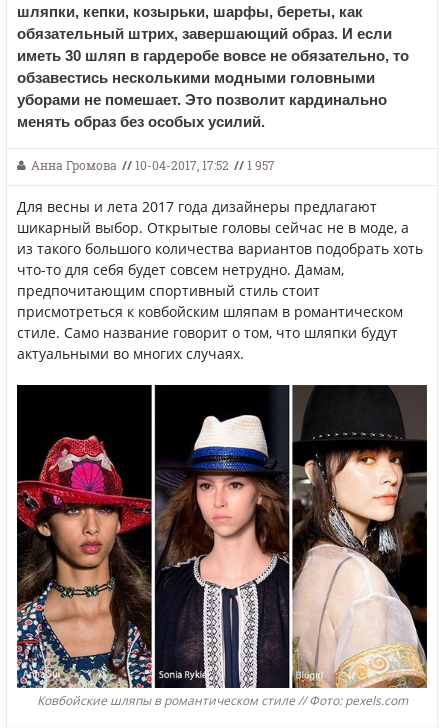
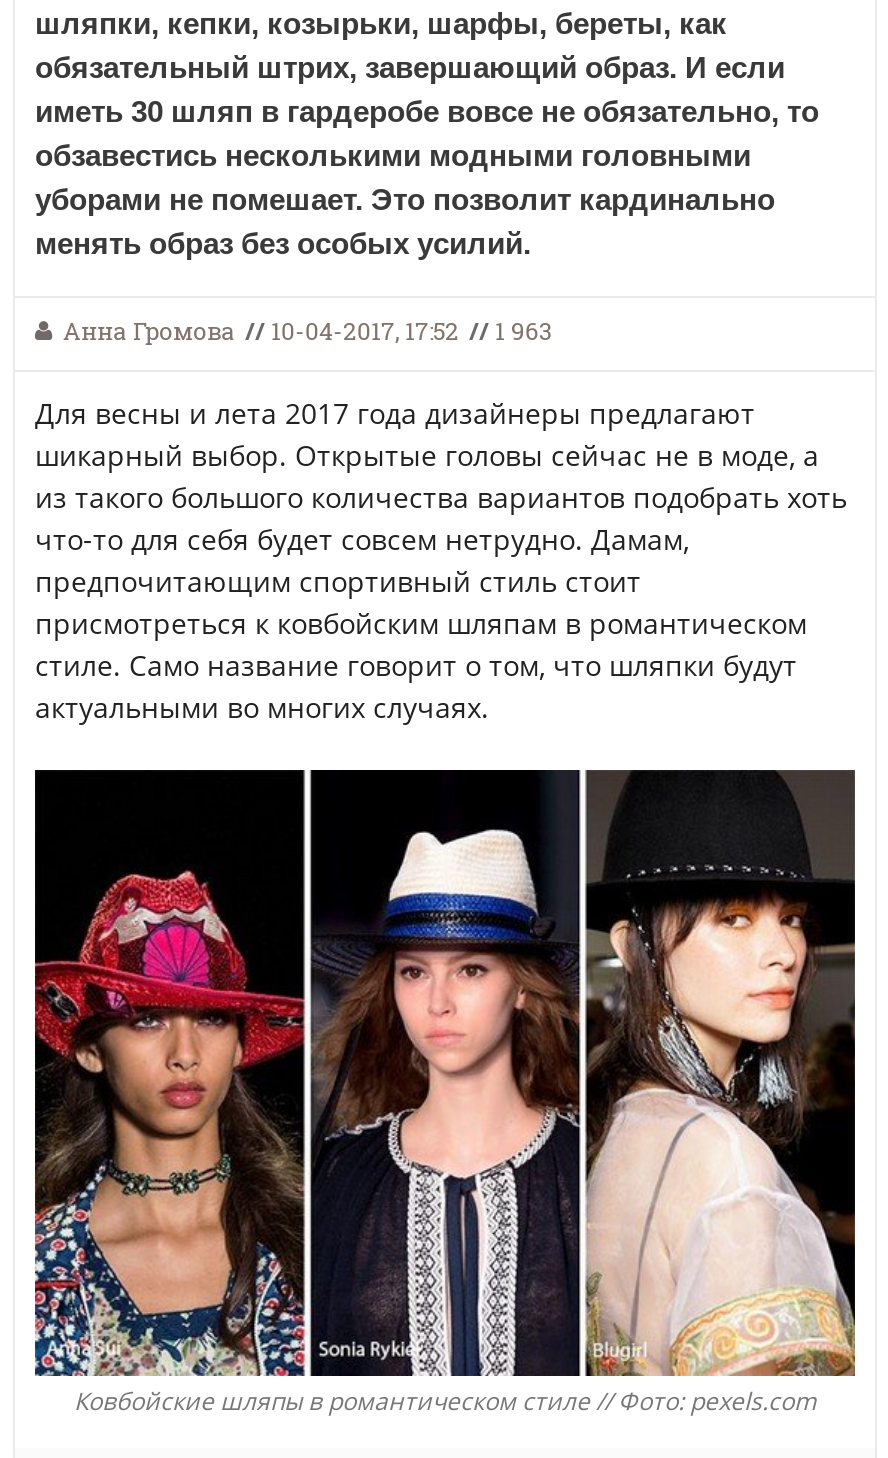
- Анна Громова // 10-04-2017, 17:52 // 1 957
+ Анна Громова // 10-04-2017, 17:52 // 1 963
